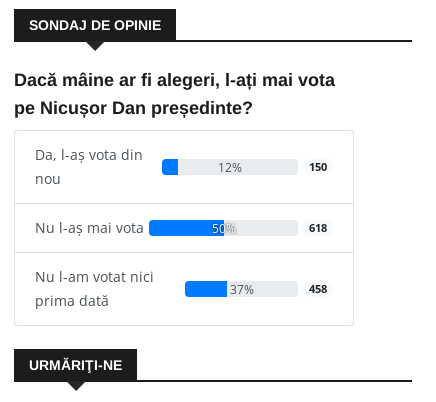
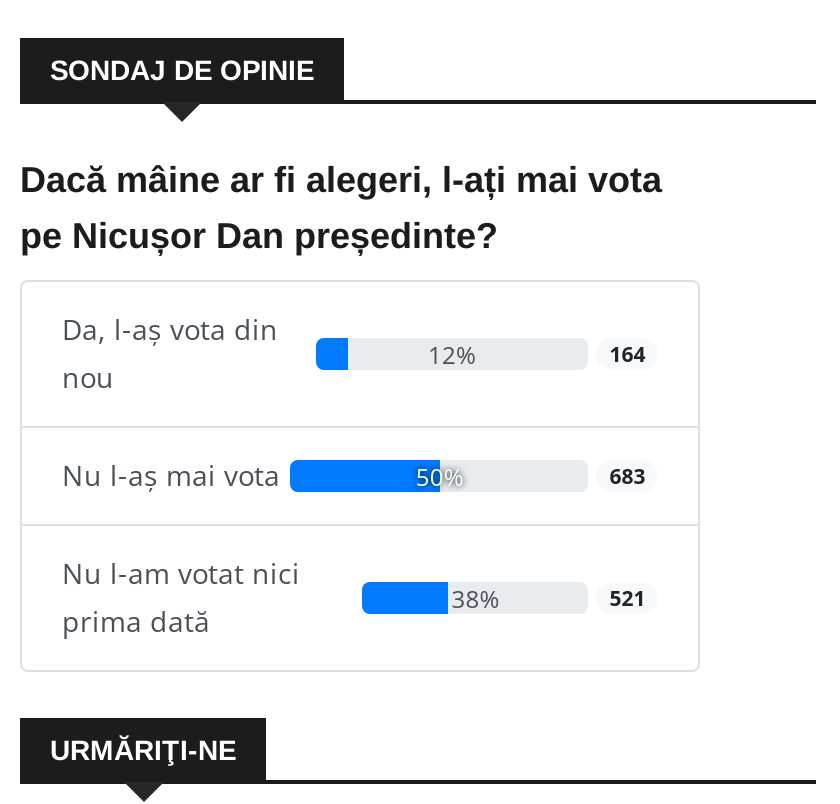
- 150
+ 164

- 618
+ 683

- 37%
+ 38%

- 458
+ 521
